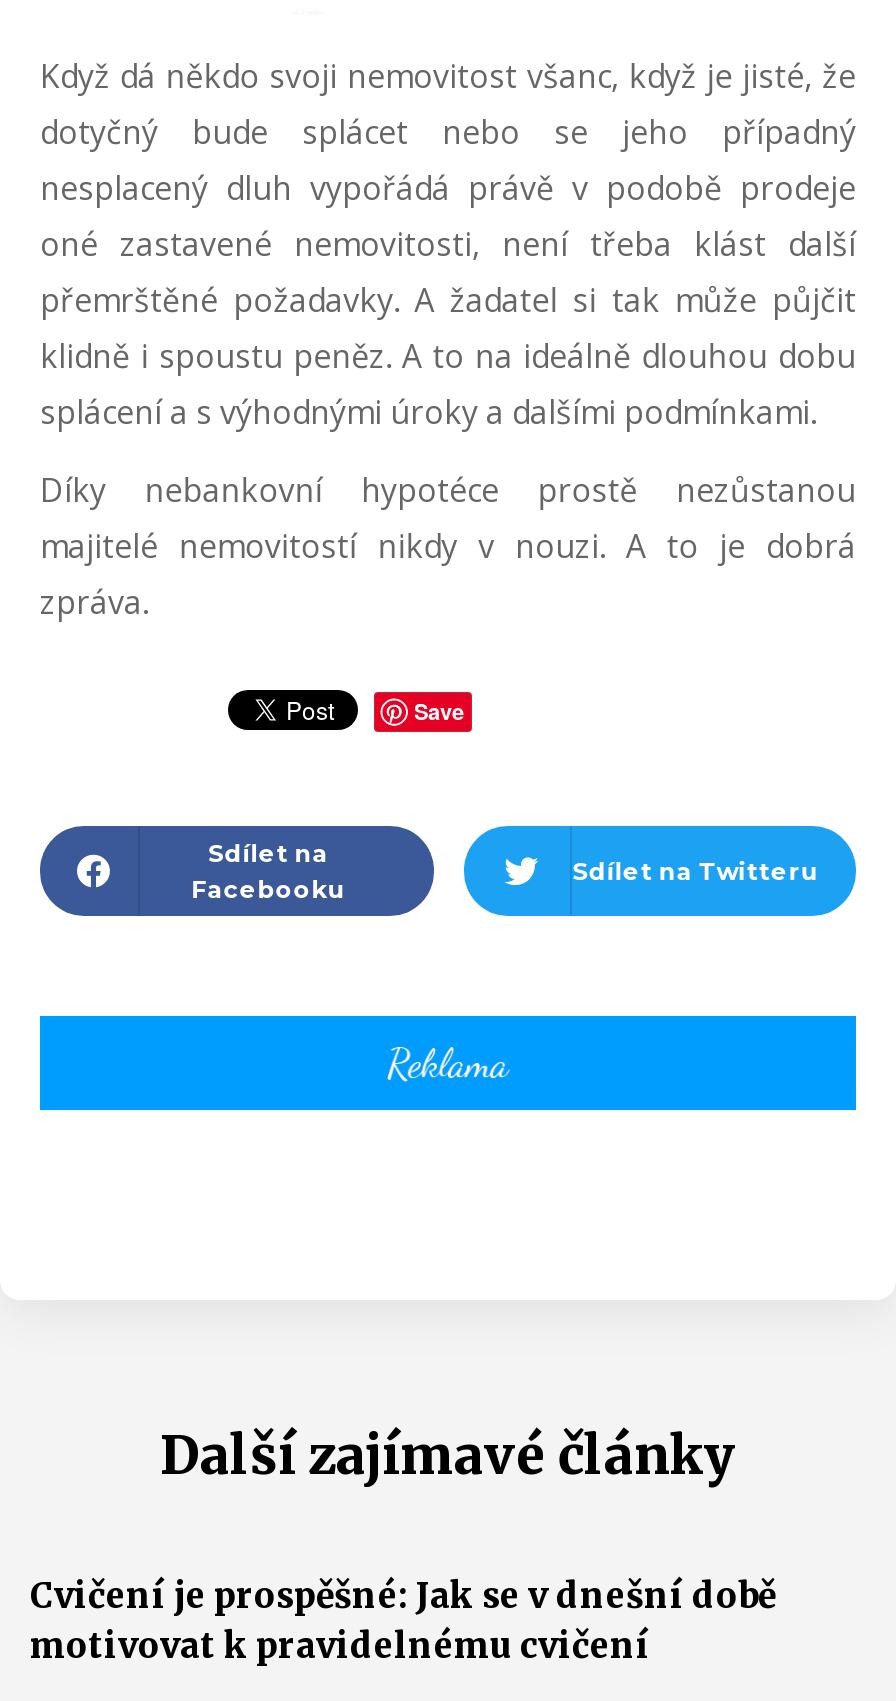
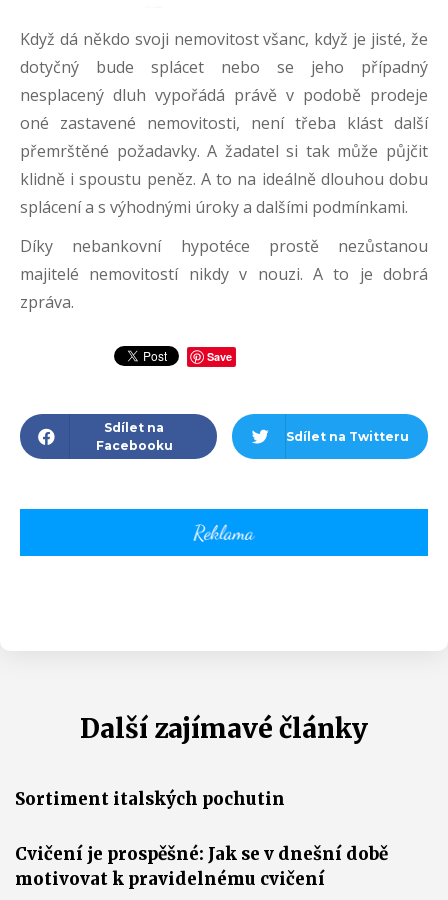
+ Sortiment italských pochutin
